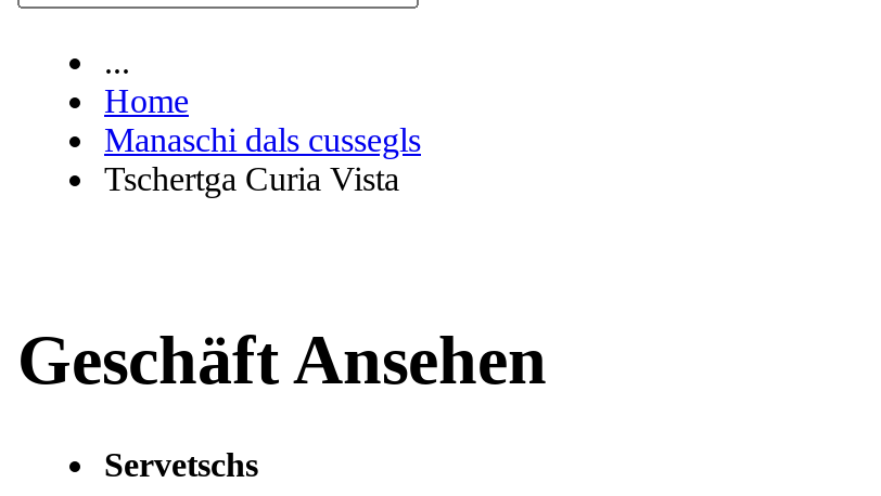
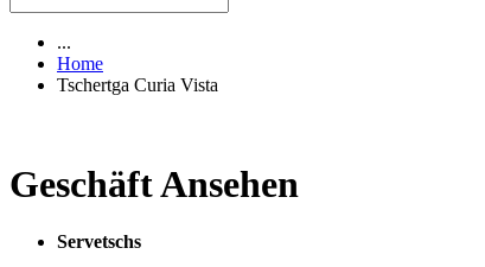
- Manaschi dals cussegls
